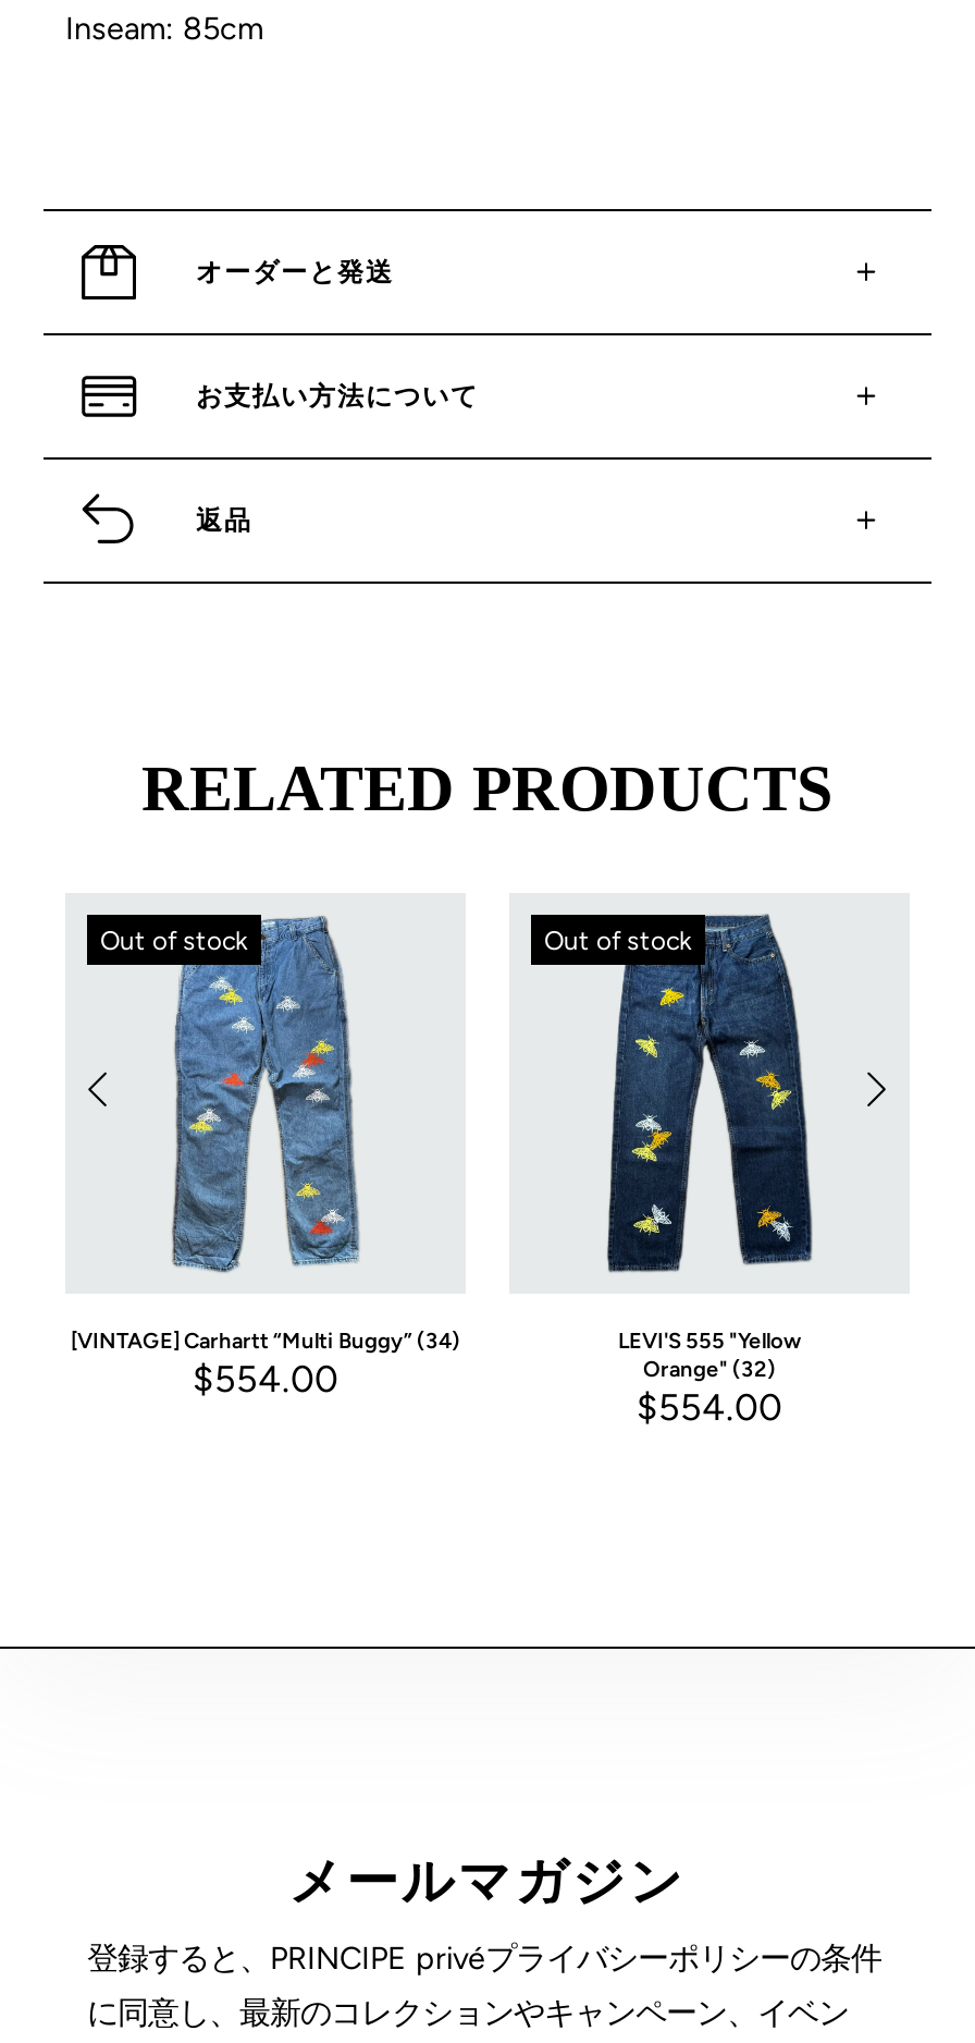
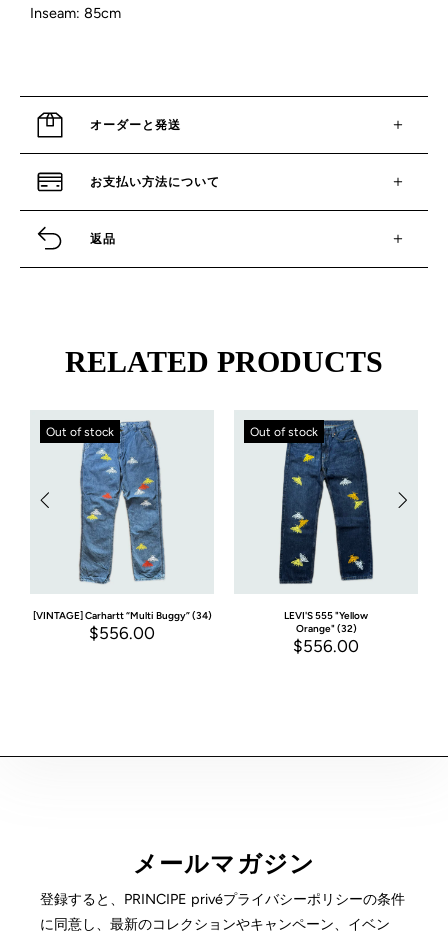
- $554.00
+ $556.00

- $554.00
+ $556.00
